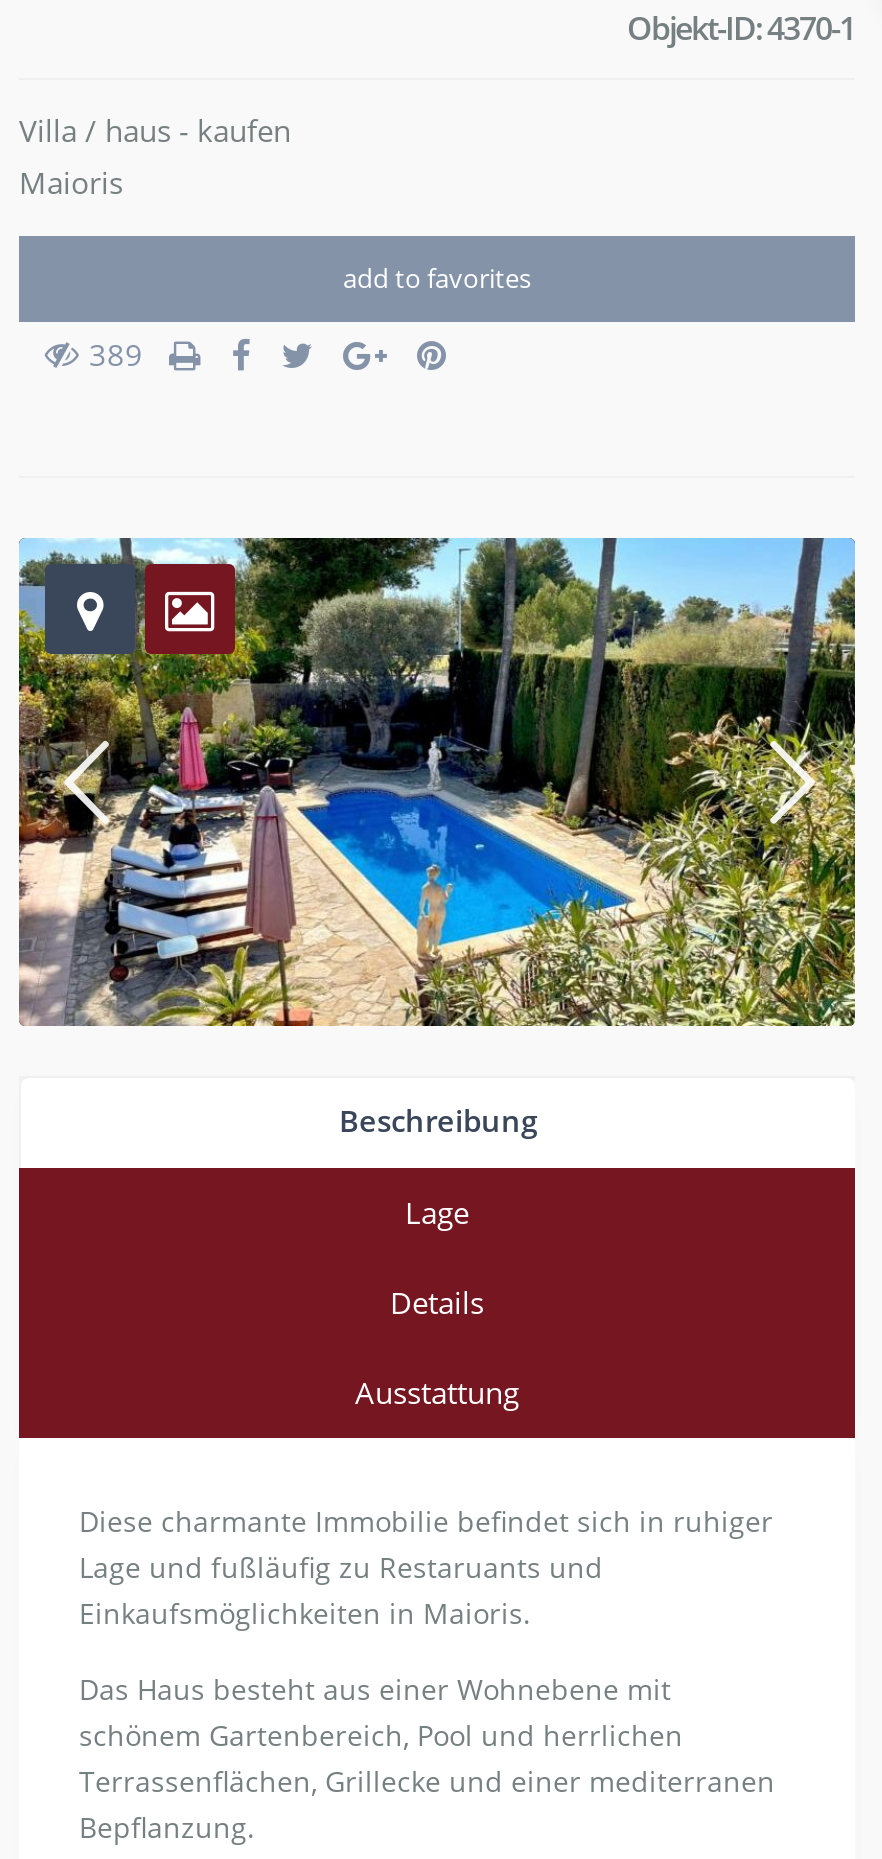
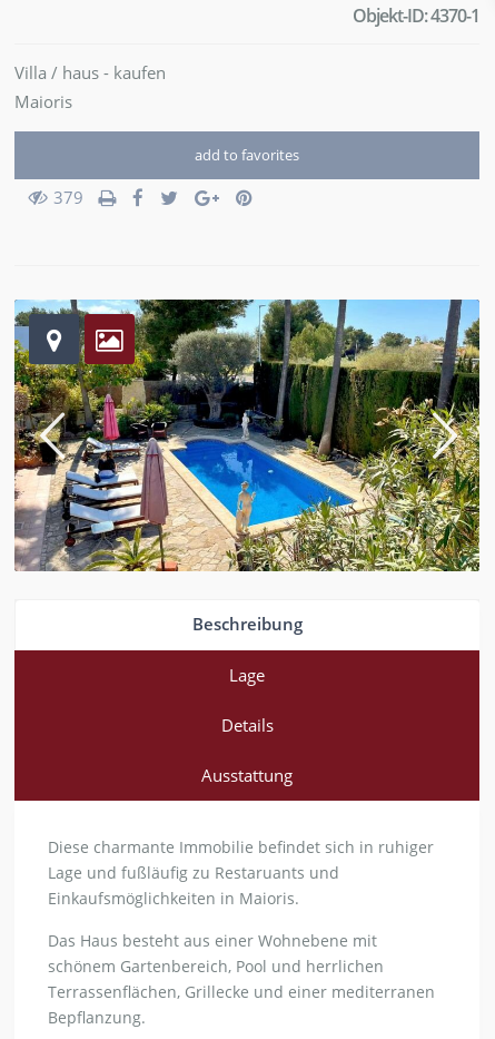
- 389
+ 379
